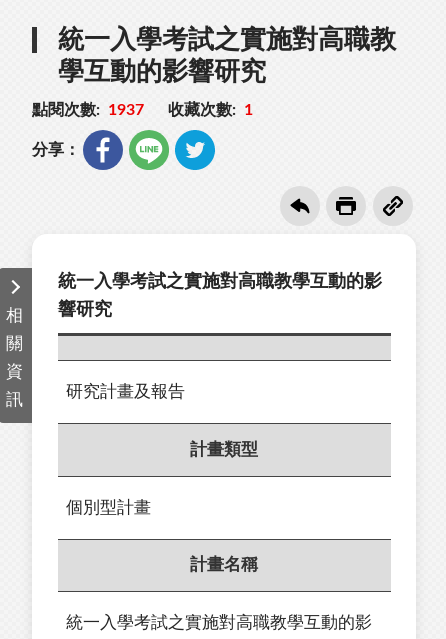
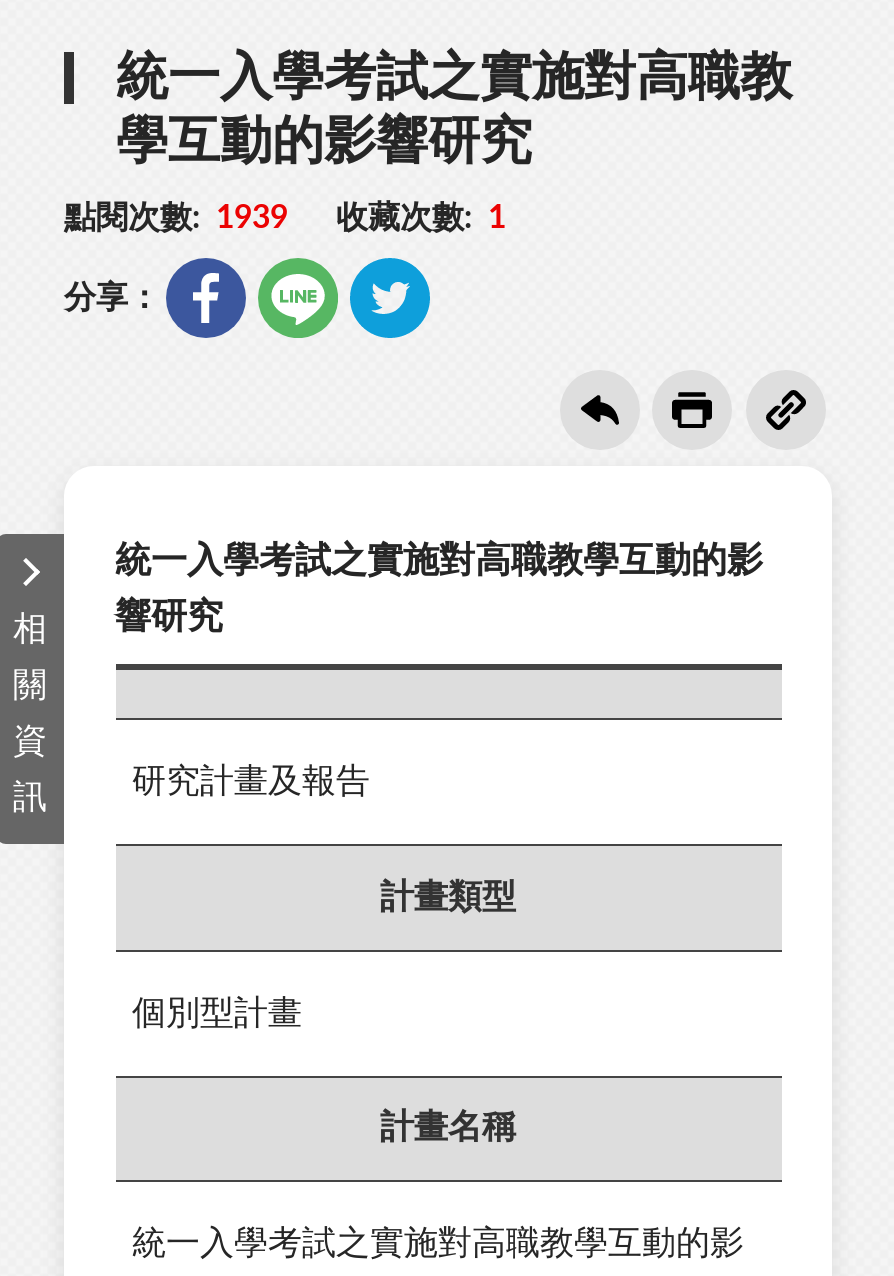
- 點閱次數: 1937 收藏次數: 1
+ 點閱次數: 1939 收藏次數: 1
